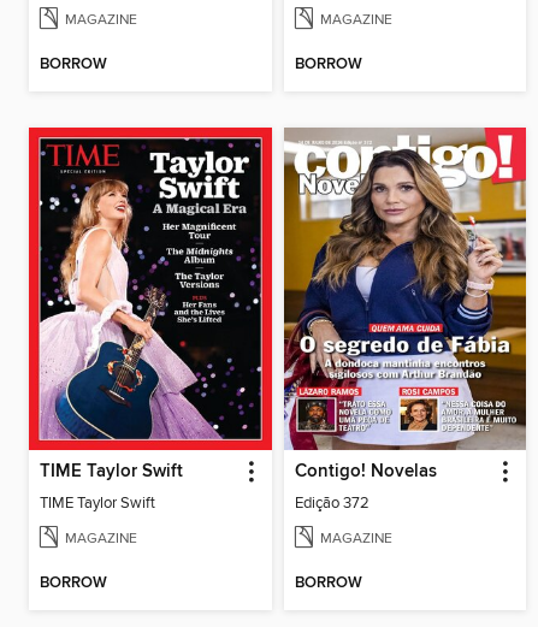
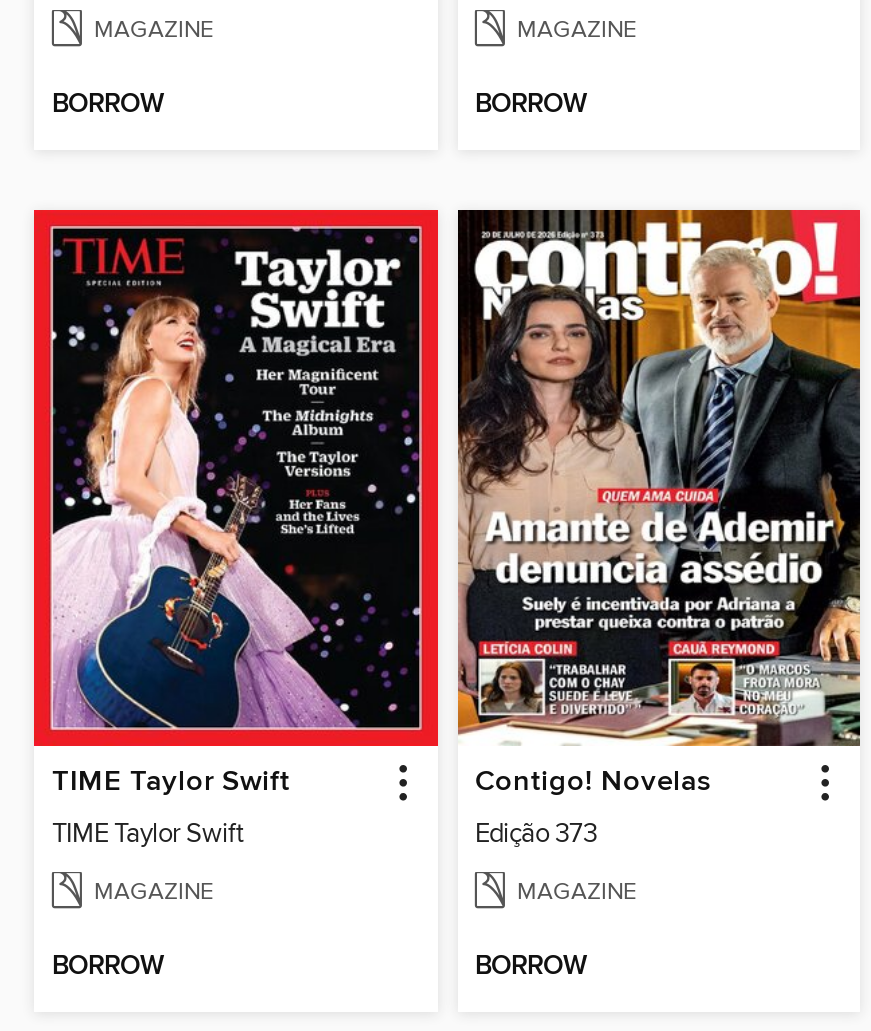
- [image]
- Edição 372
+ [image]
+ Edição 373
